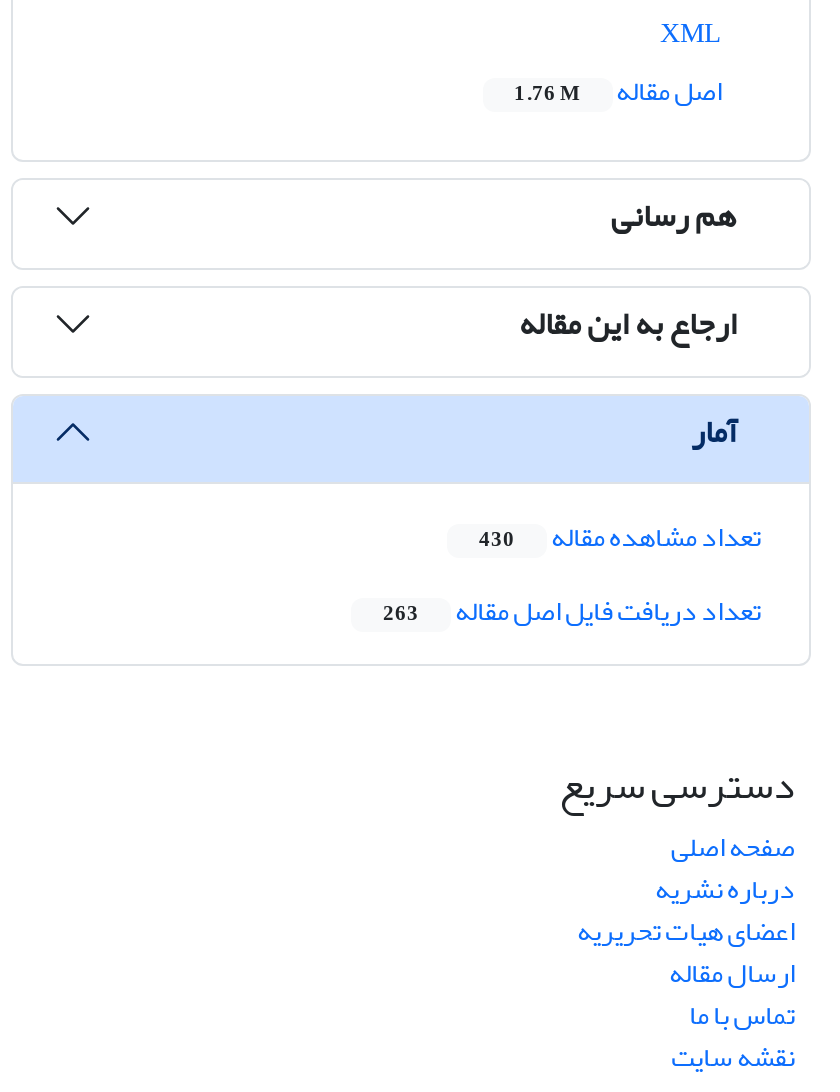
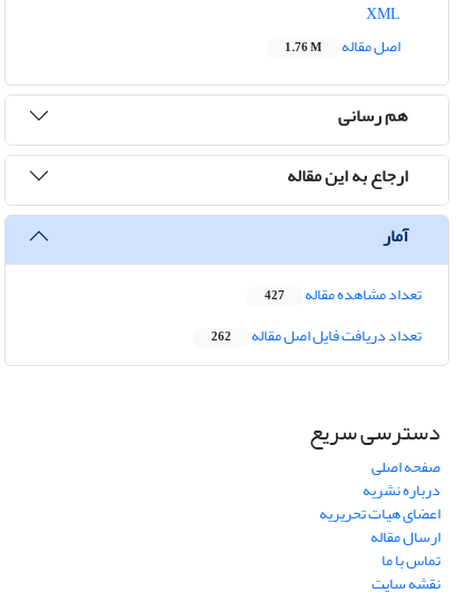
- تعداد مشاهده مقاله 430
+ تعداد مشاهده مقاله 427

- تعداد دریافت فایل اصل مقاله 263
+ تعداد دریافت فایل اصل مقاله 262
